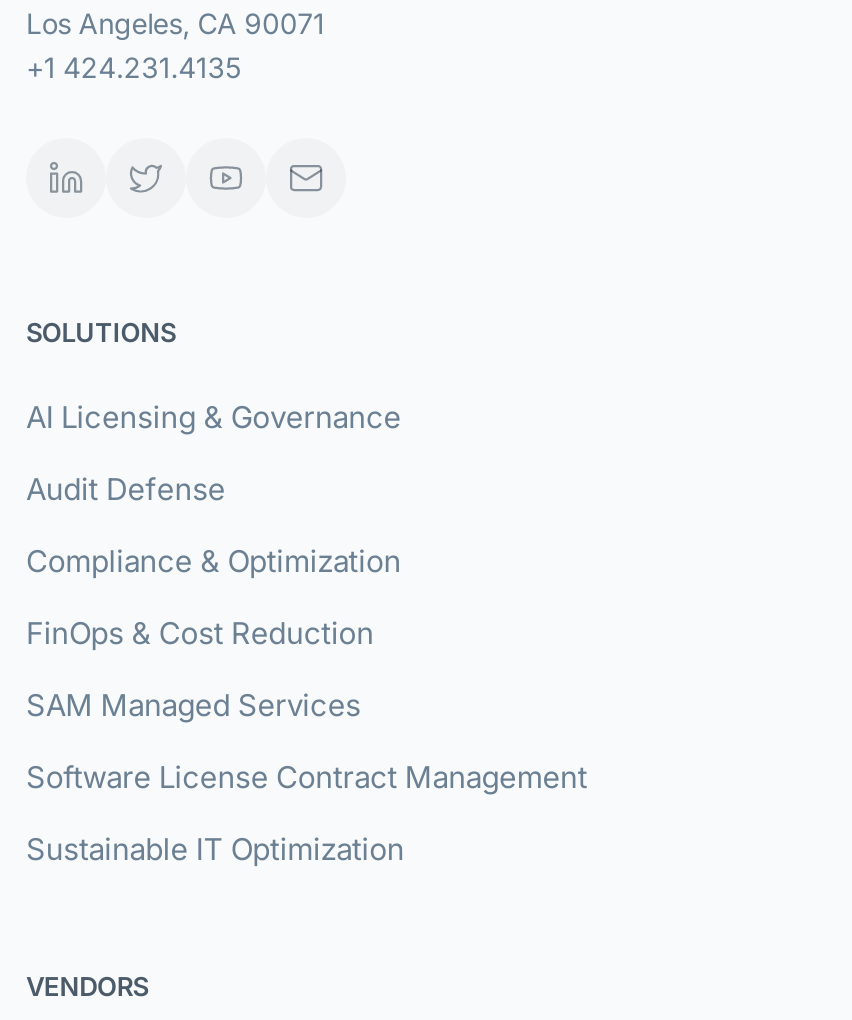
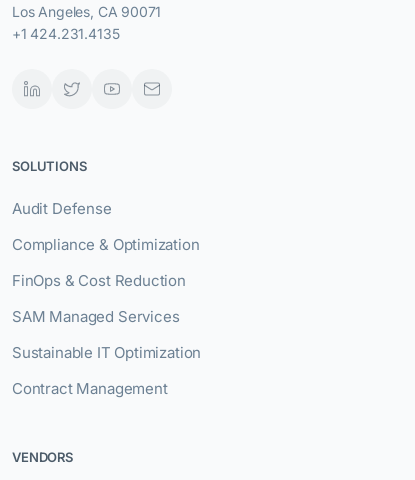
- AI Licensing & Governance

- Software License Contract Management

moved up: Sustainable IT Optimization

+ Contract Management
